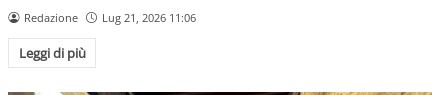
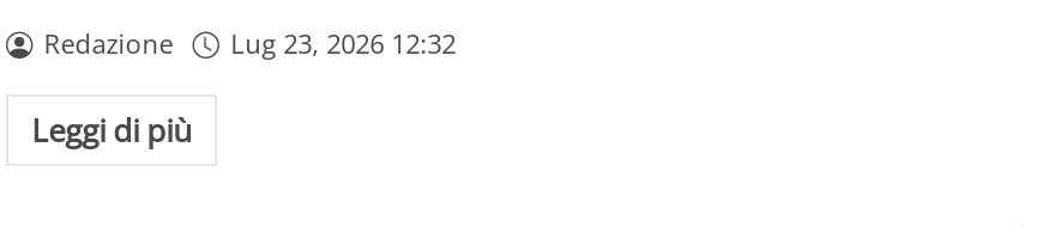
- Redazione Lug 21, 2026 11:06
+ Redazione Lug 23, 2026 12:32
